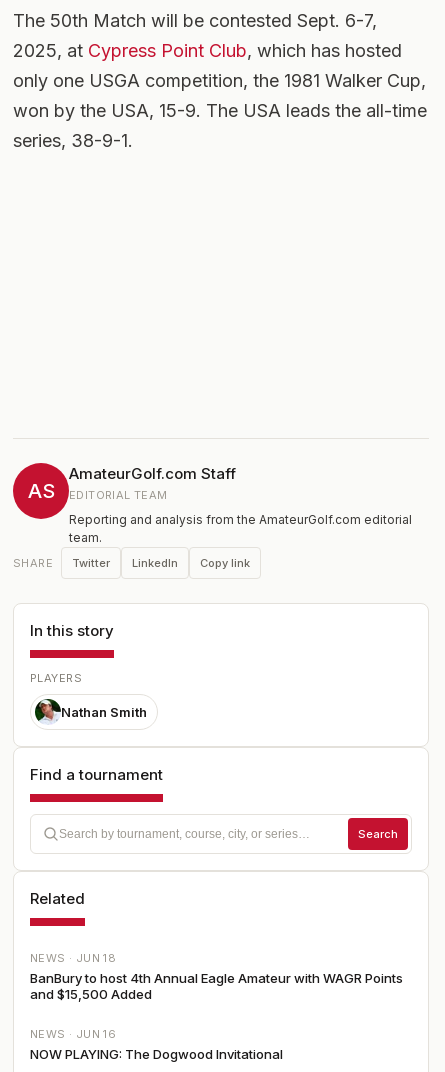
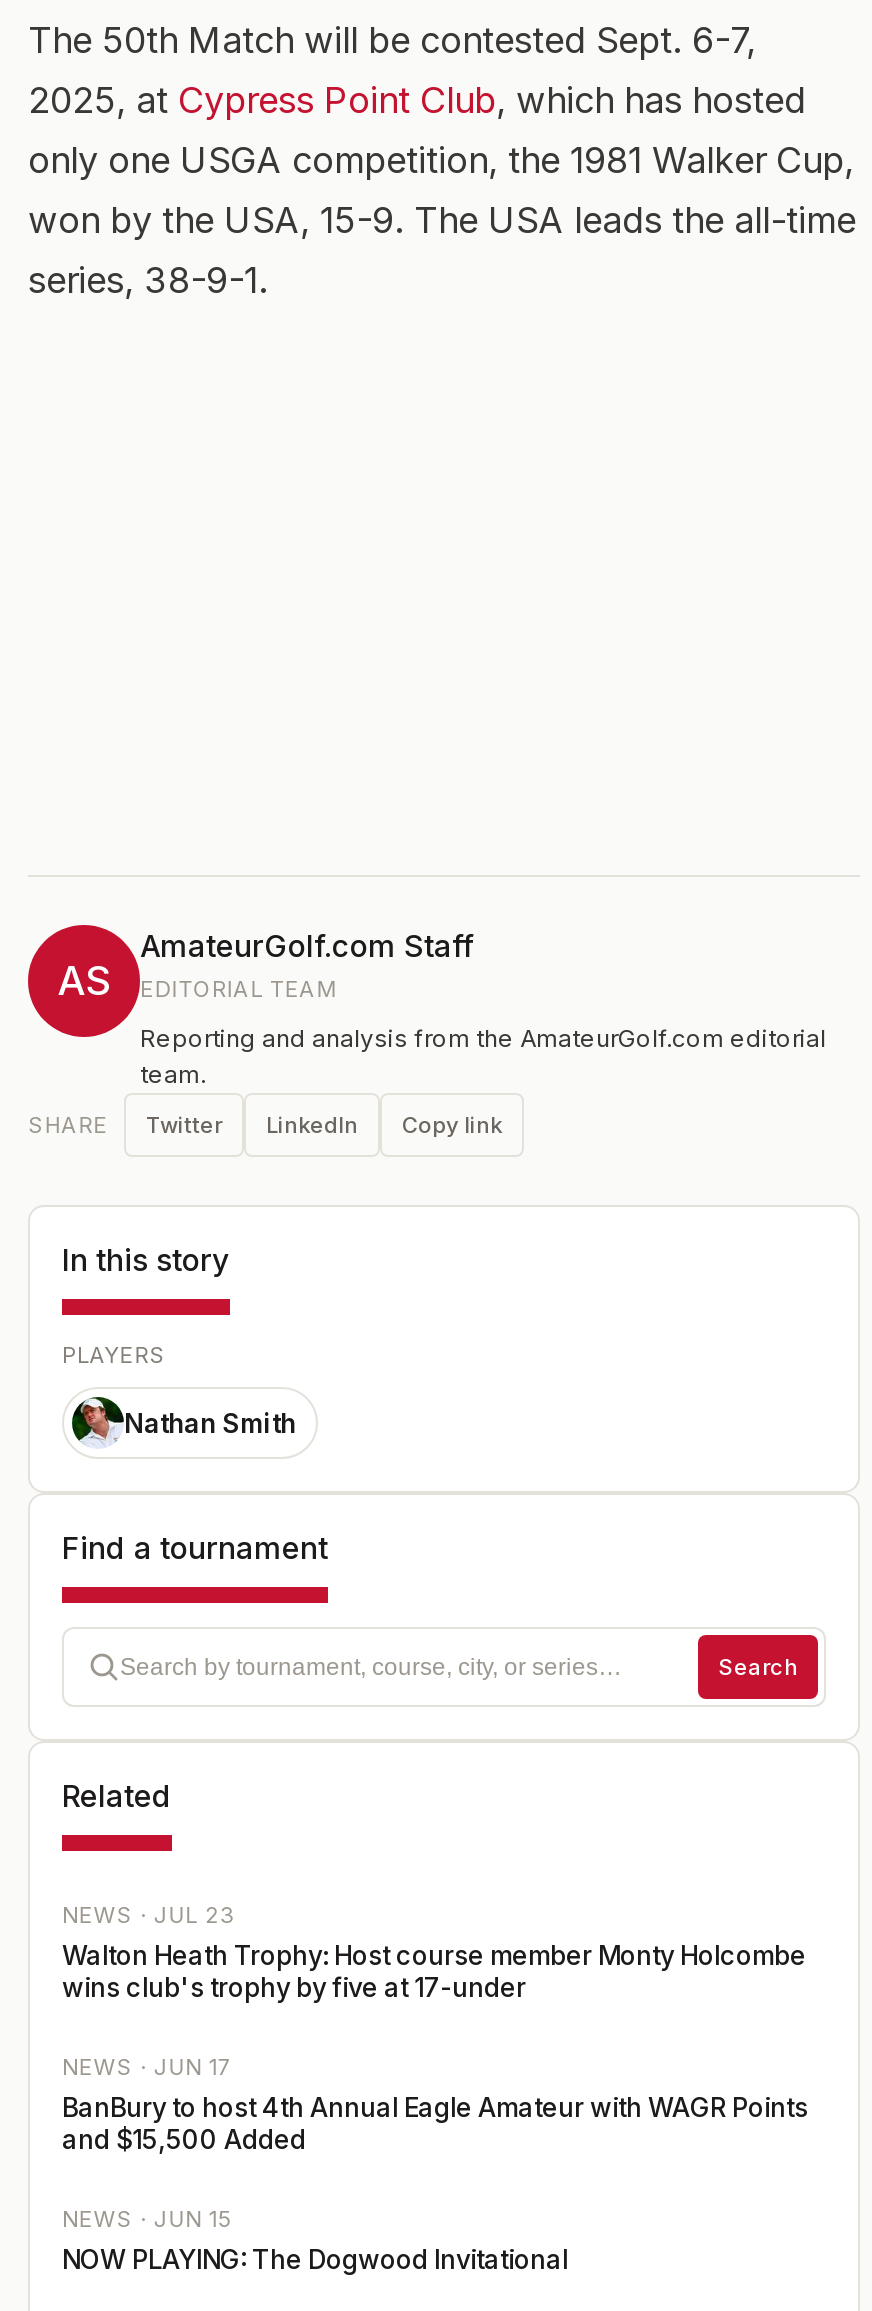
- NEWS · JUN 18
+ NEWS · JUL 23
+ Walton Heath Trophy: Host course member Monty Holcombe
+ wins club's trophy by five at 17-under
+ NEWS · JUN 17

- NEWS · JUN 16
+ NEWS · JUN 15
